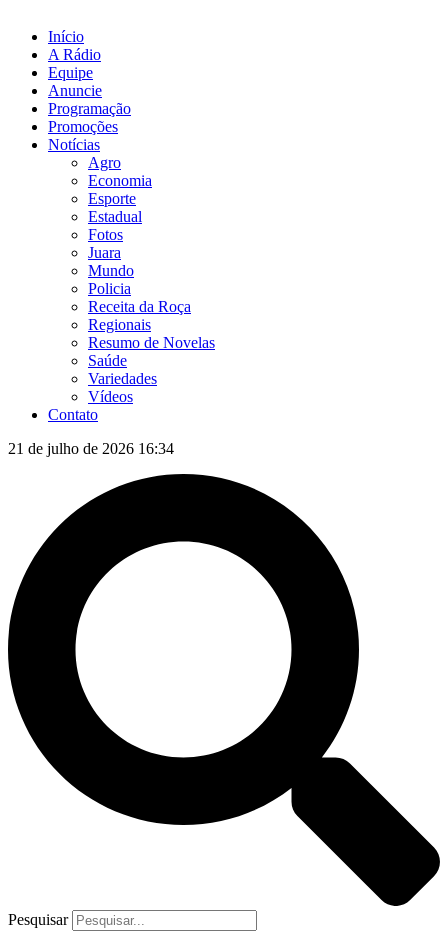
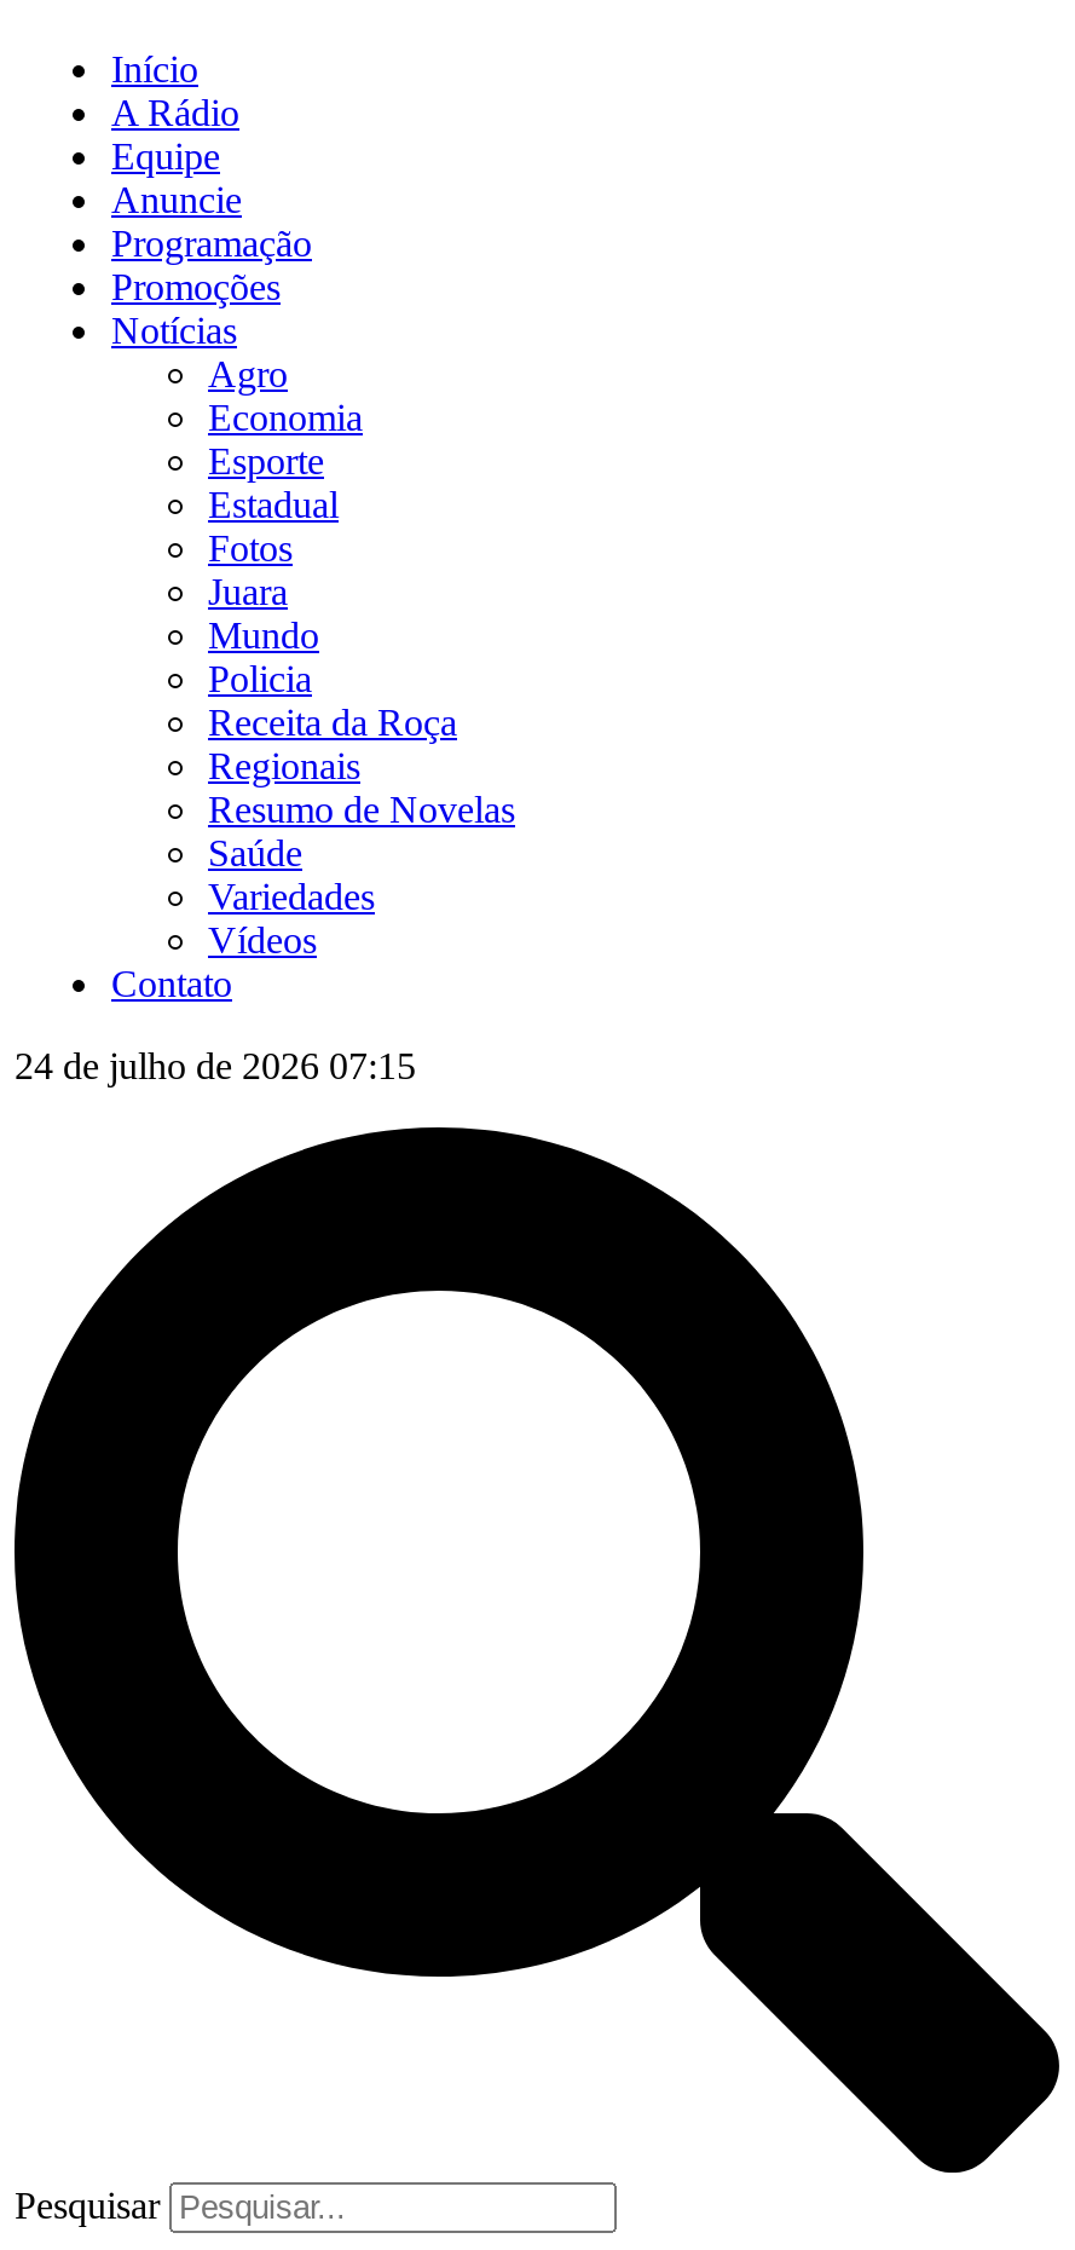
- 21 de julho de 2026 16:34
+ 24 de julho de 2026 07:15
